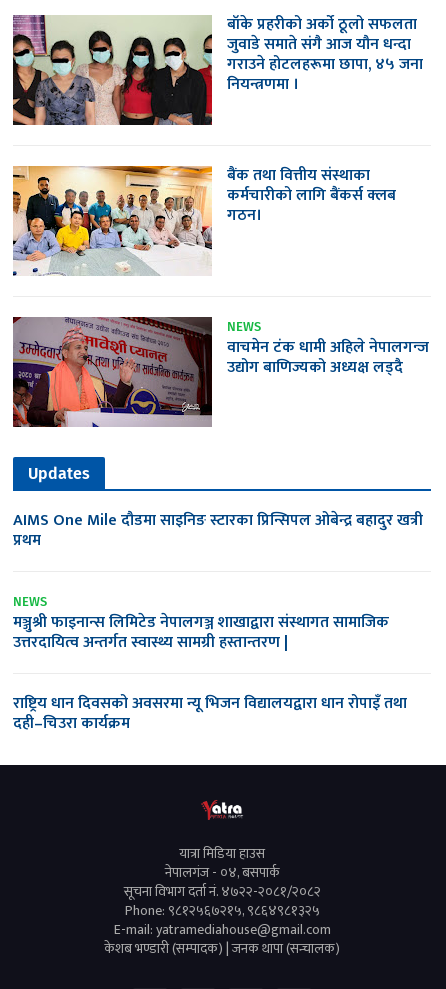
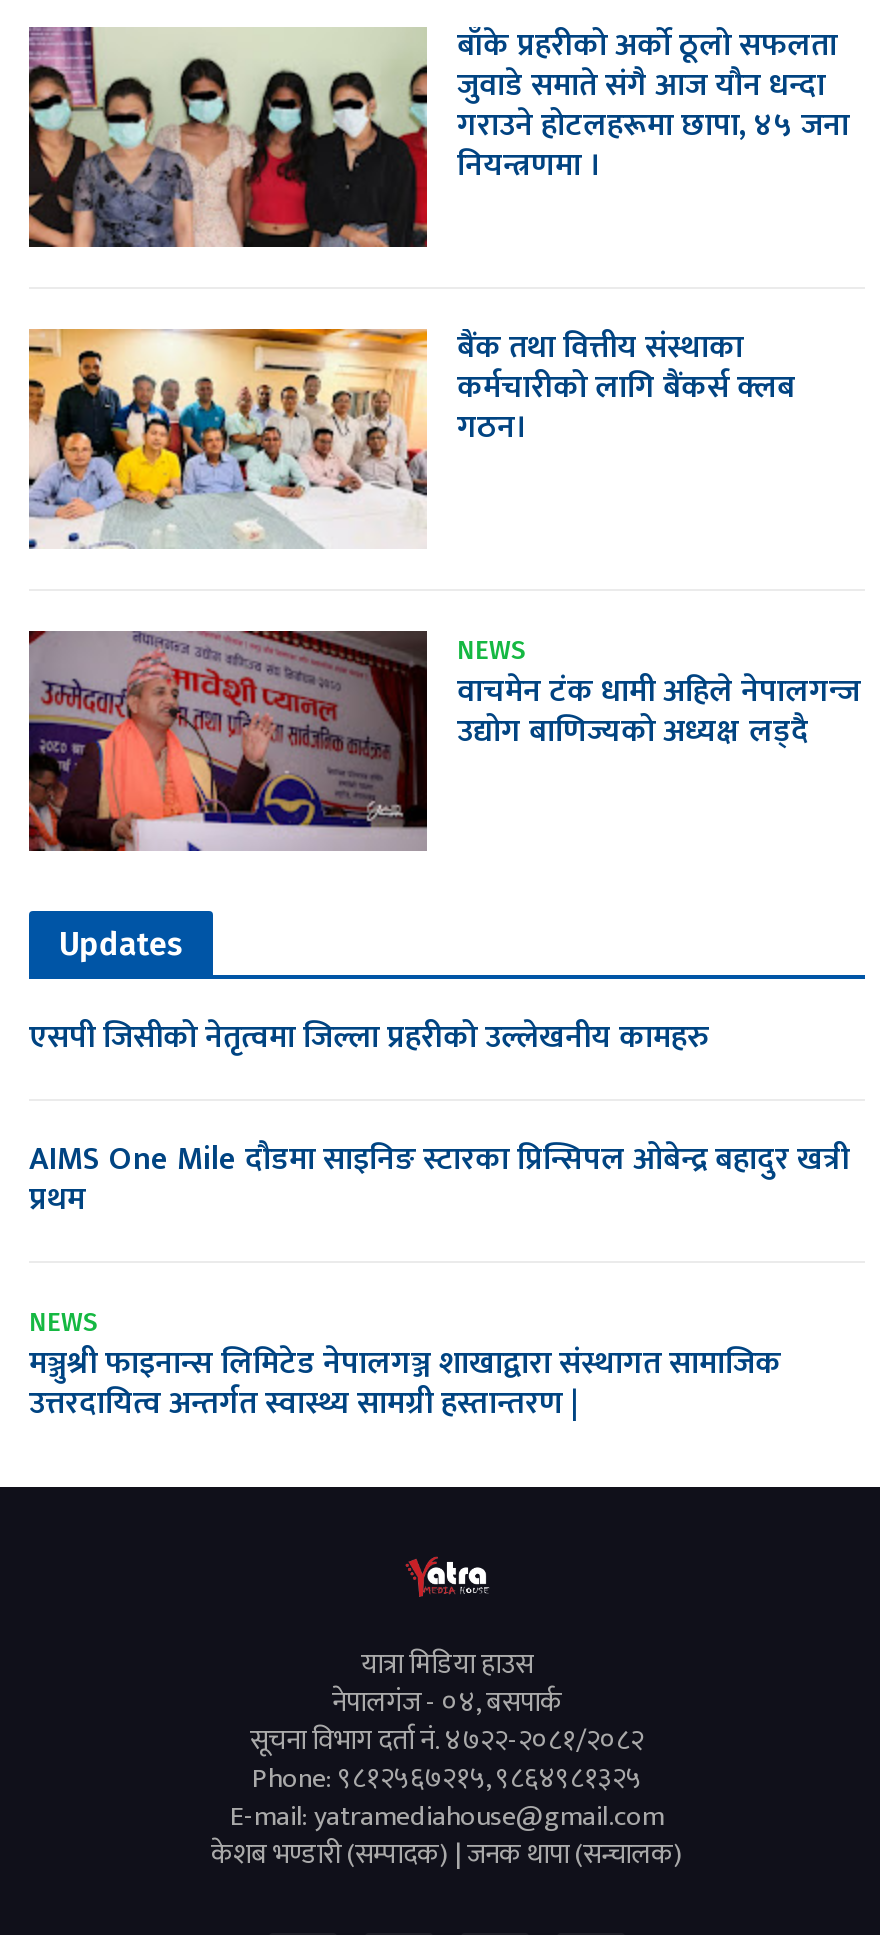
+ एसपी जिसीको नेतृत्वमा जिल्ला प्रहरीको उल्लेखनीय कामहरु

moved down: AIMS One Mile दौडमा साइनिङ स्टारका प्रिन्सिपल ओबेन्द्र बहादुर खत्री | प्रथम | NEWS | मञ्जुश्री फाइनान्स लिमिटेड नेपालगञ्ज शाखाद्वारा संस्थागत सामाजिक

- राष्ट्रिय धान दिवसको अवसरमा न्यू भिजन विद्यालयद्वारा धान रोपाइँ तथा
- दही–चिउरा कार्यक्रम
